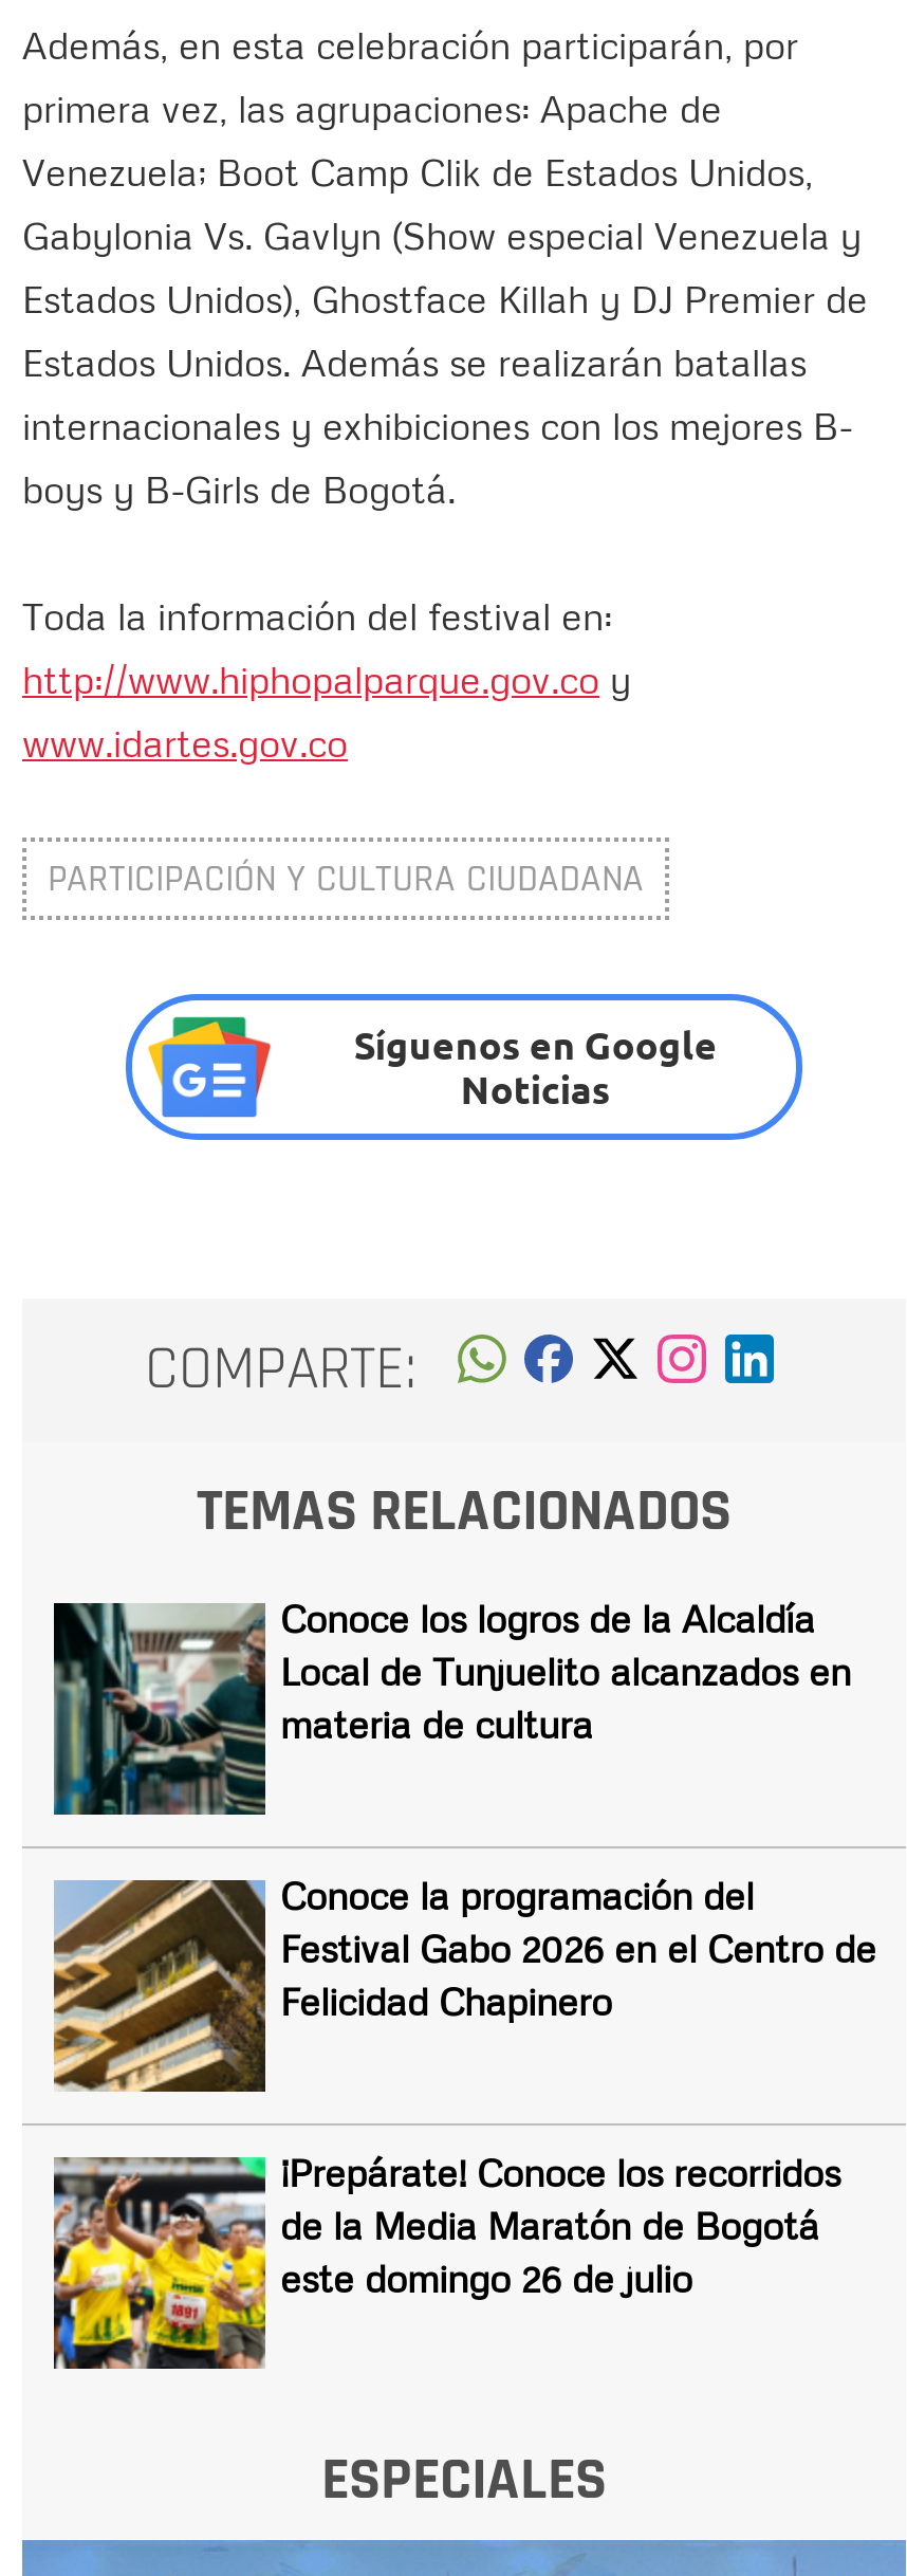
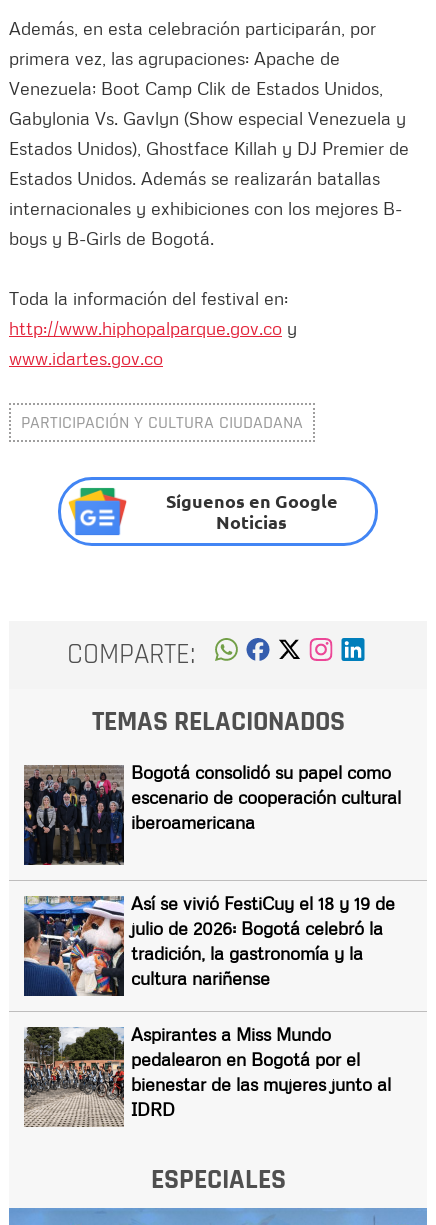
- [image]
- Conoce los logros de la Alcaldía
- Local de Tunjuelito alcanzados en
- materia de cultura
+ [image]
+ Bogotá consolidó su papel como
+ escenario de cooperación cultural
+ iberoamericana

- [image]
- Conoce la programación del
- Festival Gabo 2026 en el Centro de
- Felicidad Chapinero
+ [image]
+ Así se vivió FestiCuy el 18 y 19 de
+ julio de 2026: Bogotá celebró la
+ tradición, la gastronomía y la
+ cultura nariñense

- [image]
- ¡Prepárate! Conoce los recorridos
- de la Media Maratón de Bogotá
- este domingo 26 de julio
+ [image]
+ Aspirantes a Miss Mundo
+ pedalearon en Bogotá por el
+ bienestar de las mujeres junto al
+ IDRD
